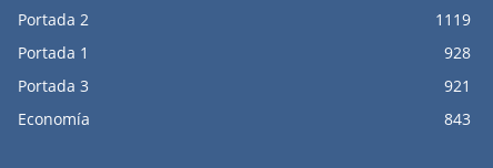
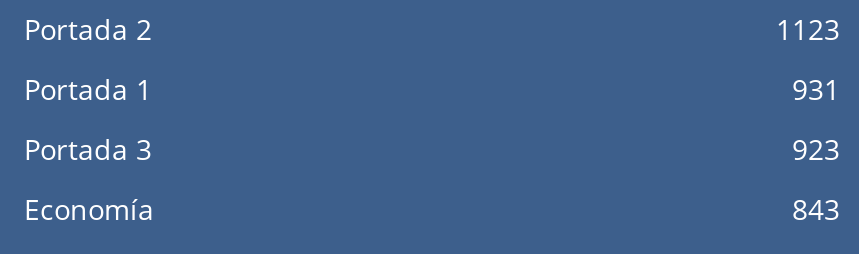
- 1119
+ 1123

- 928
+ 931

- 921
+ 923
